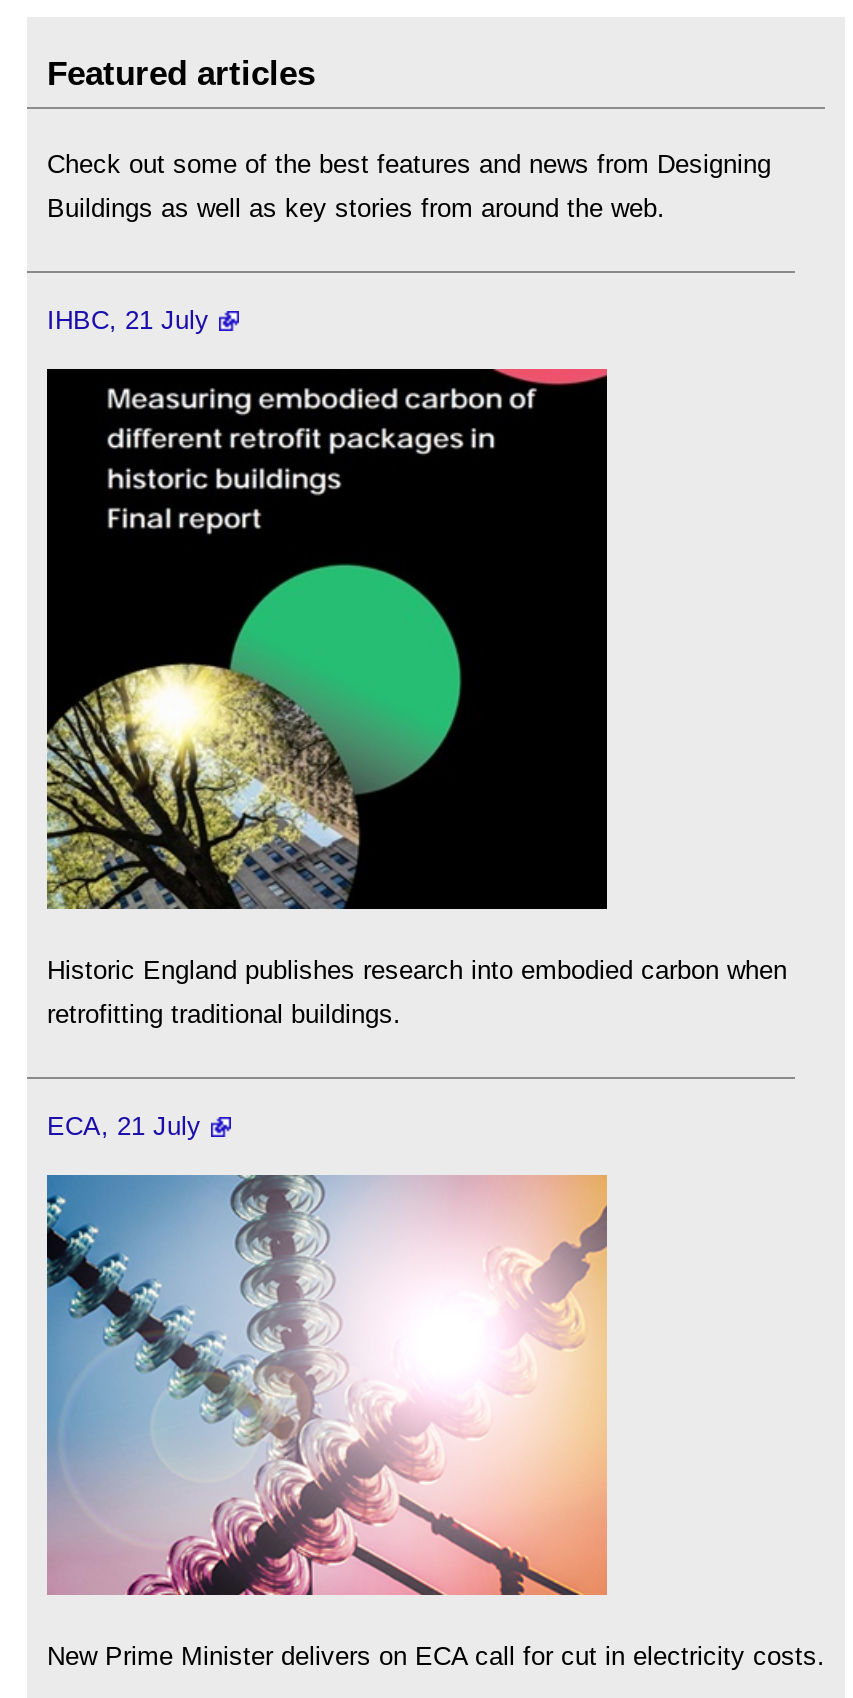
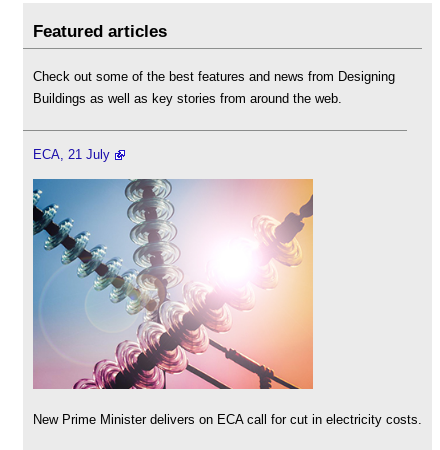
- IHBC, 21 July

- [image]
- Historic England publishes research into embodied carbon when
- retrofitting traditional buildings.
